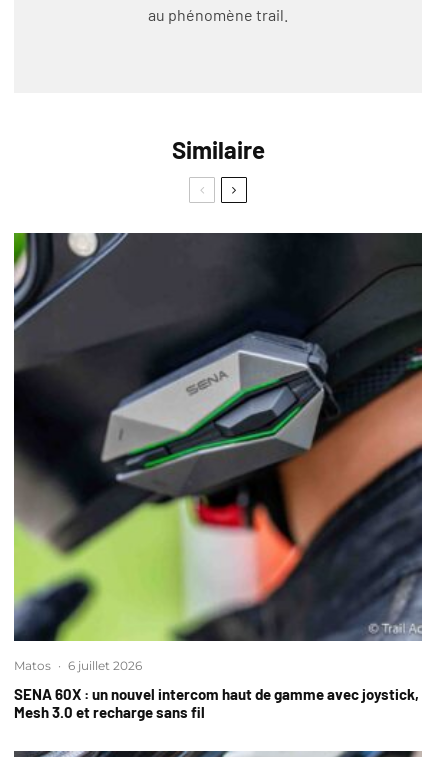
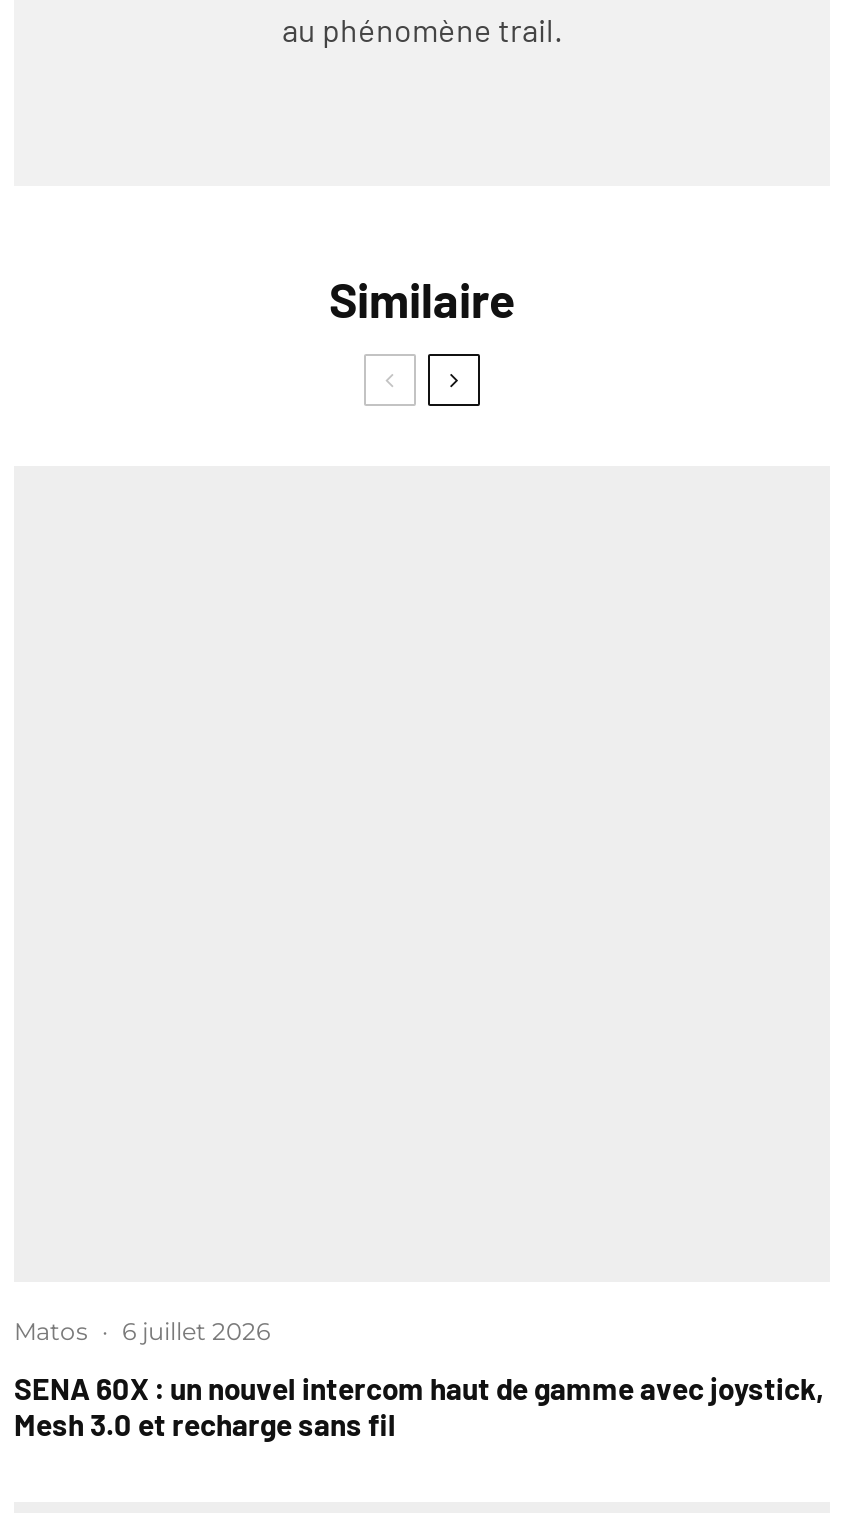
- [image]
